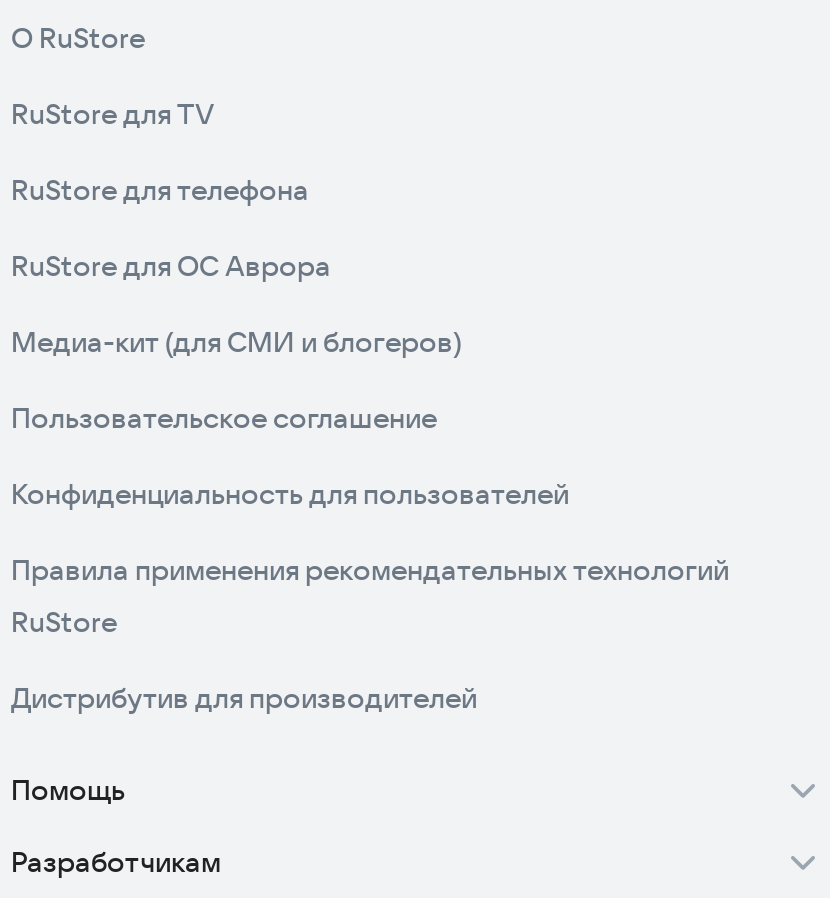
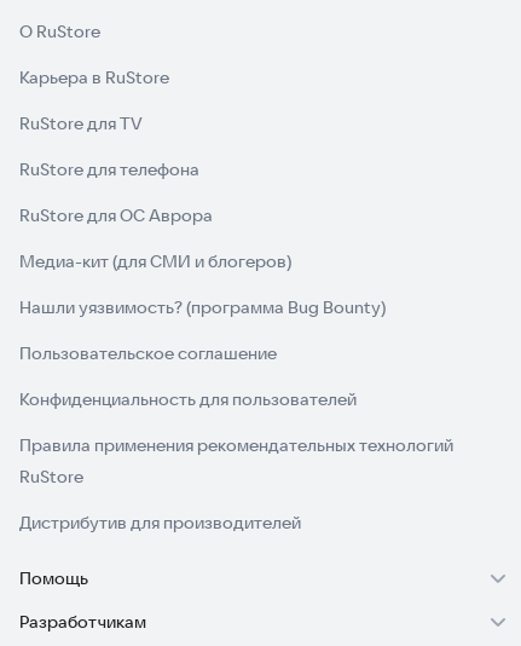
+ Карьера в RuStore

+ Нашли уязвимость? (программа Bug Bounty)
